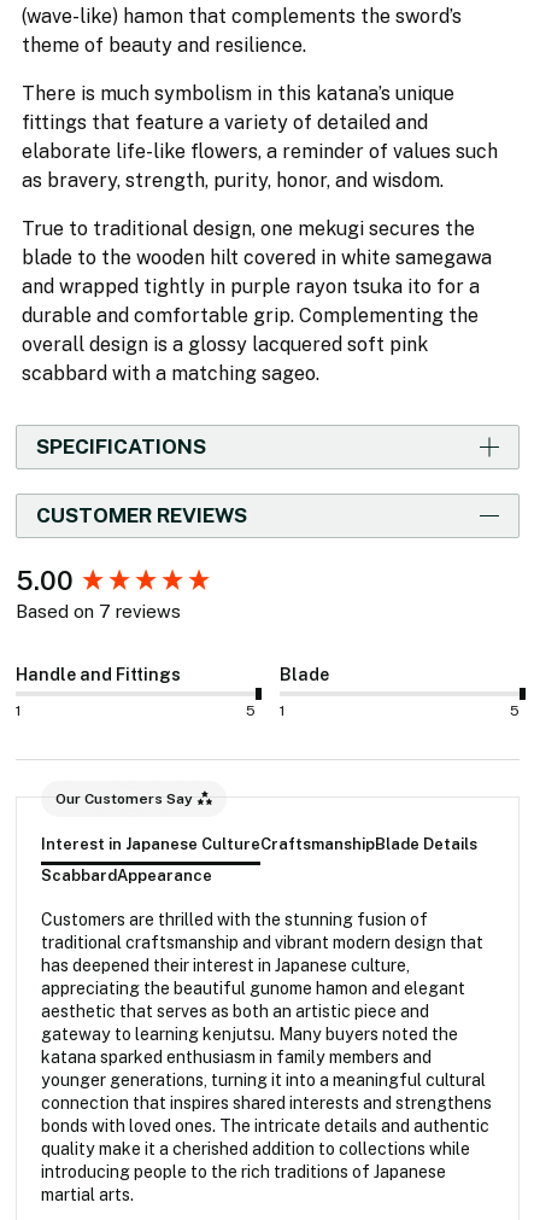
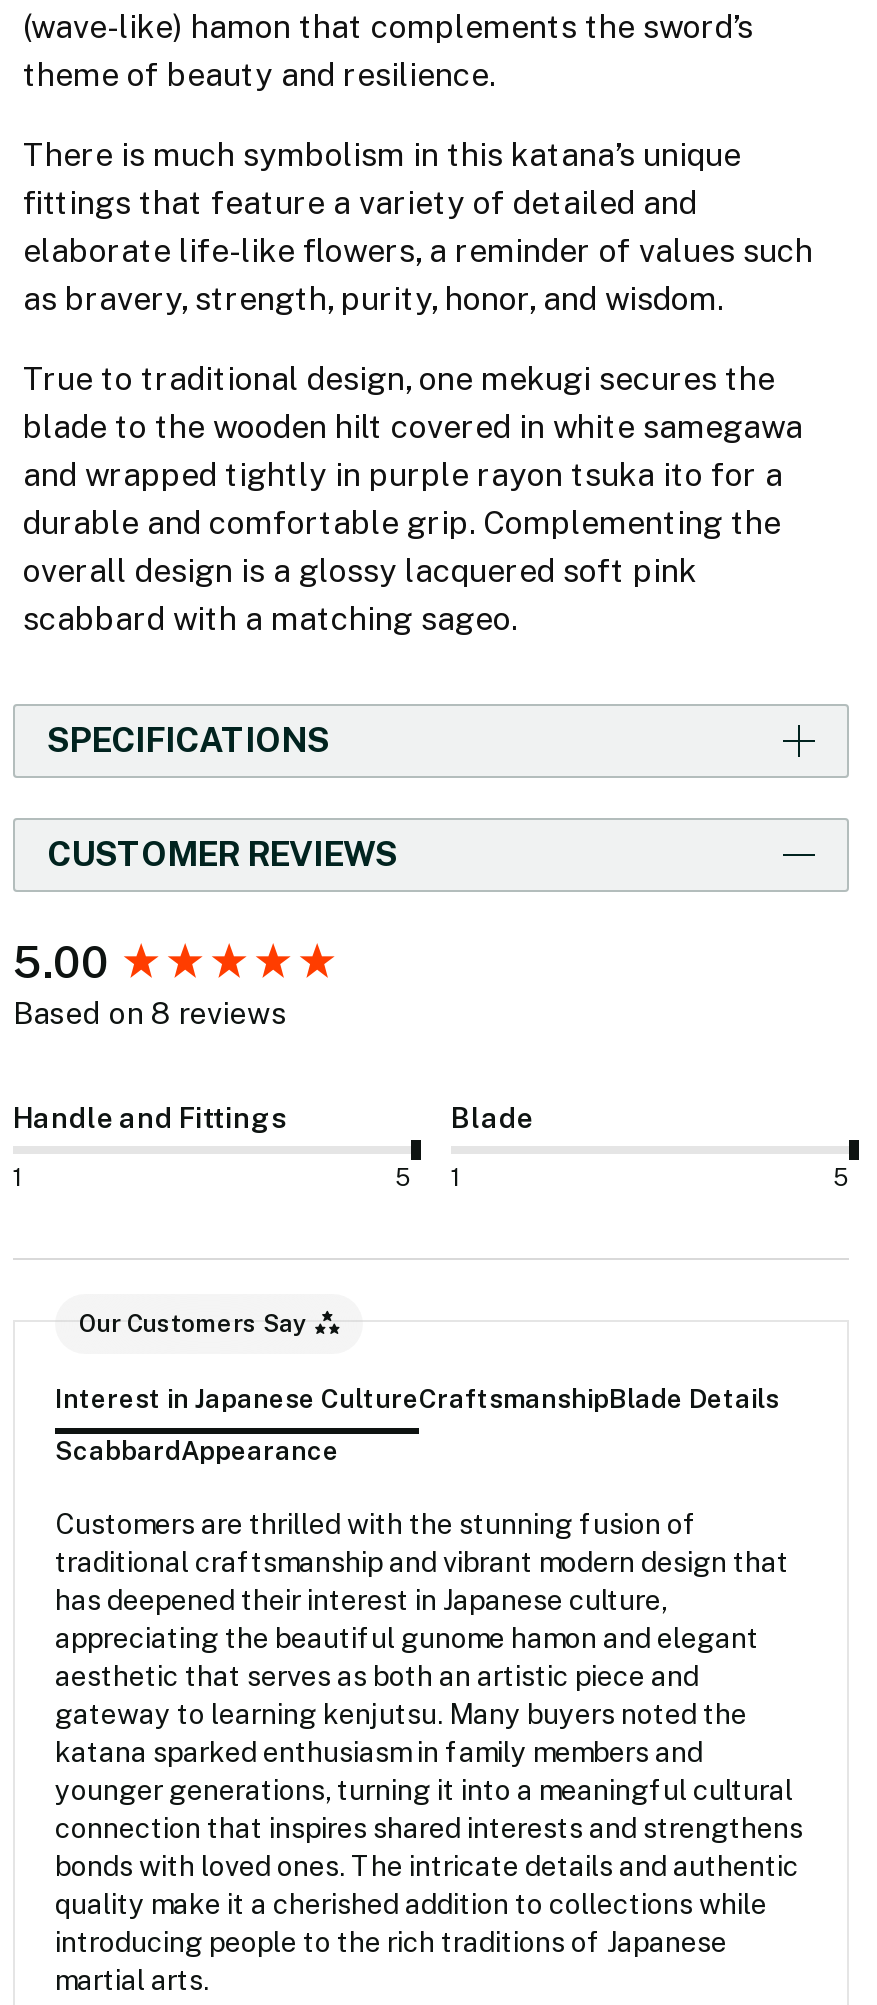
- Based on 7 reviews
+ Based on 8 reviews
